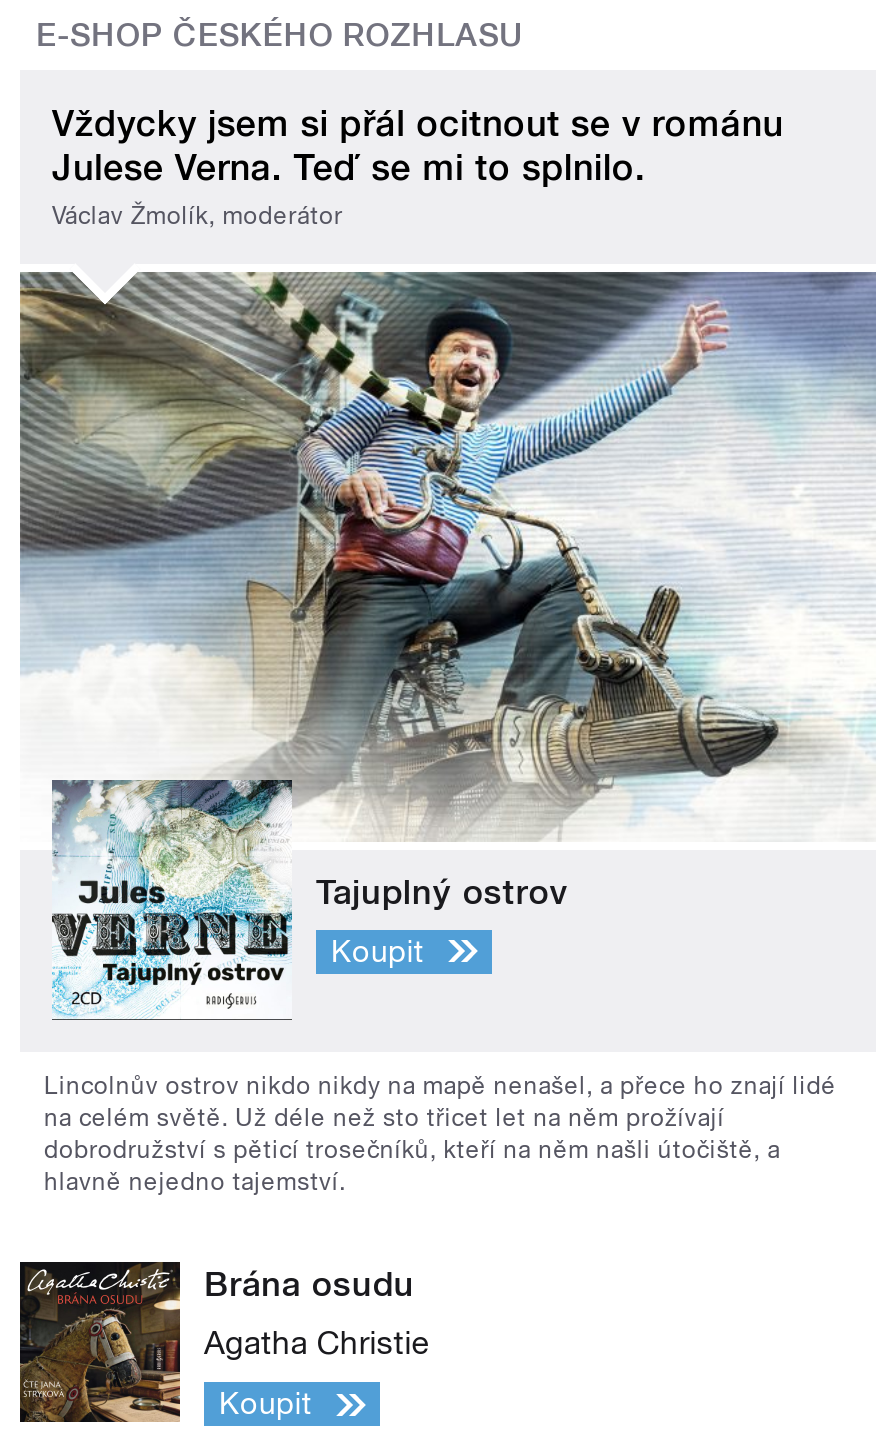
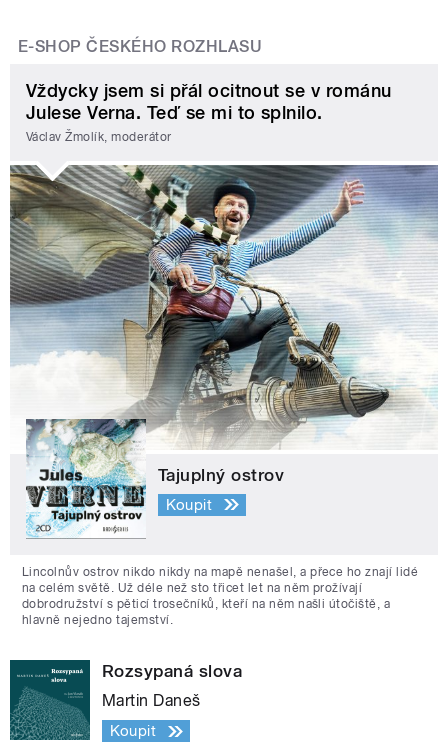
- [image]
- Brána osudu
+ [image]
+ Rozsypaná slova

- Agatha Christie
+ Martin Daneš
